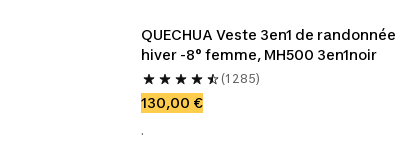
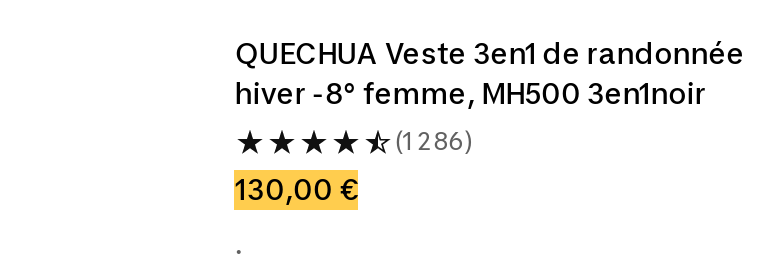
- (1 285)
+ (1 286)
